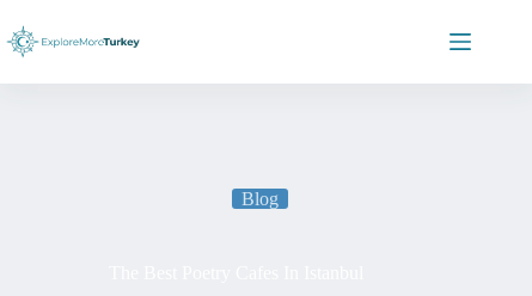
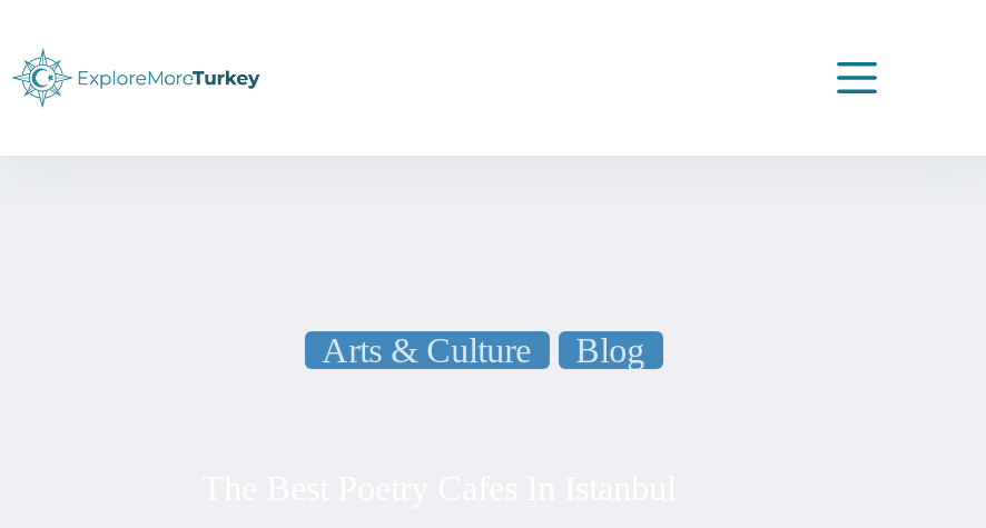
+ Arts & Culture
